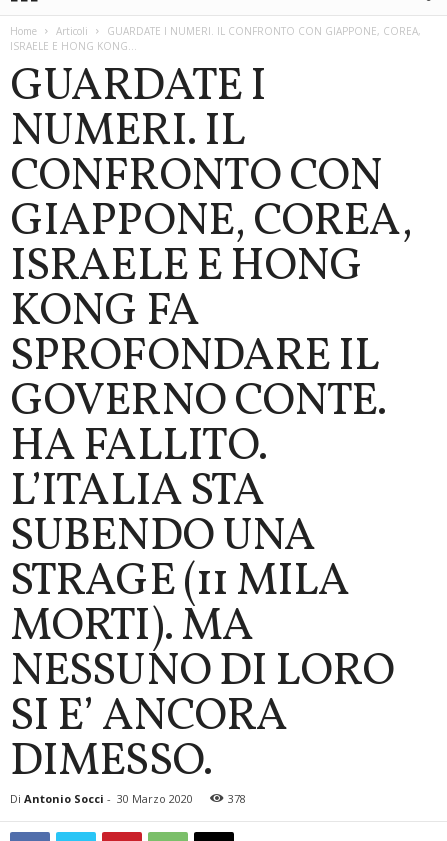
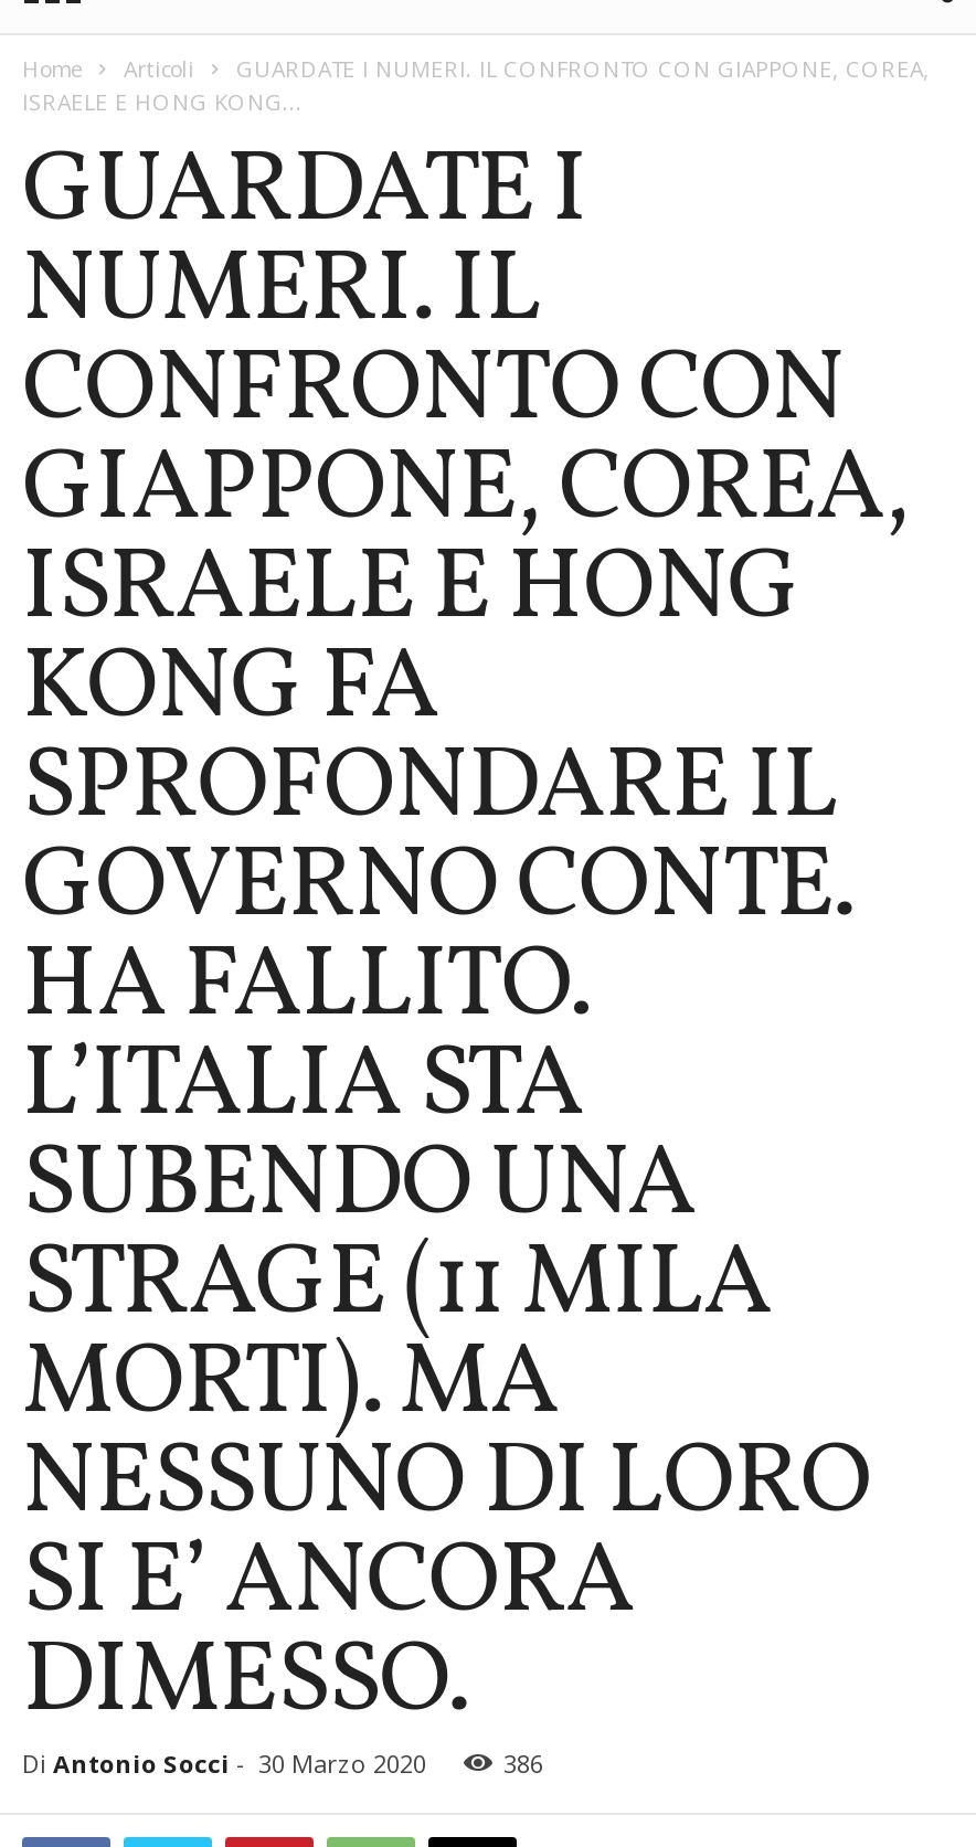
- 378
+ 386
